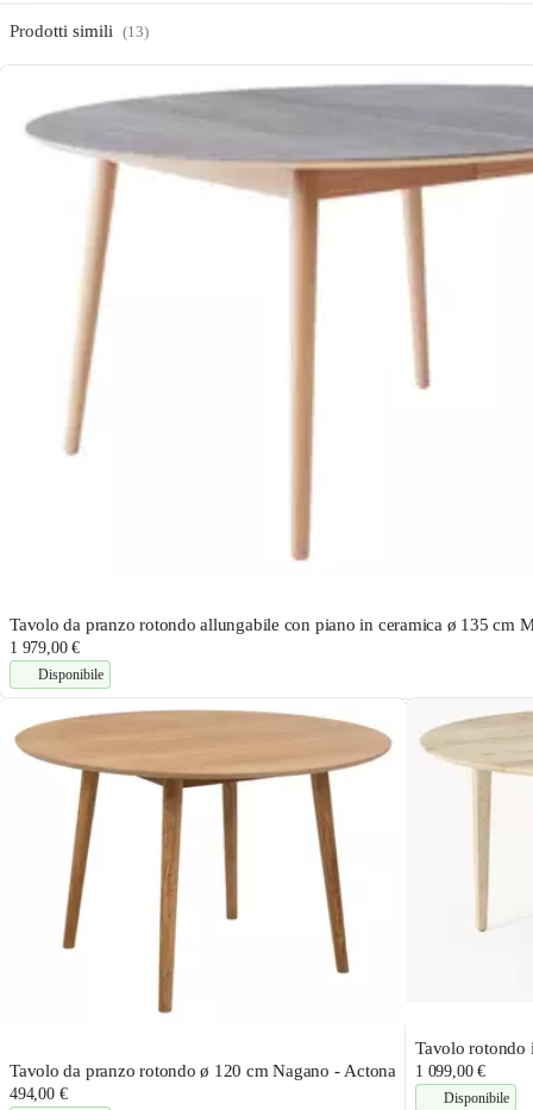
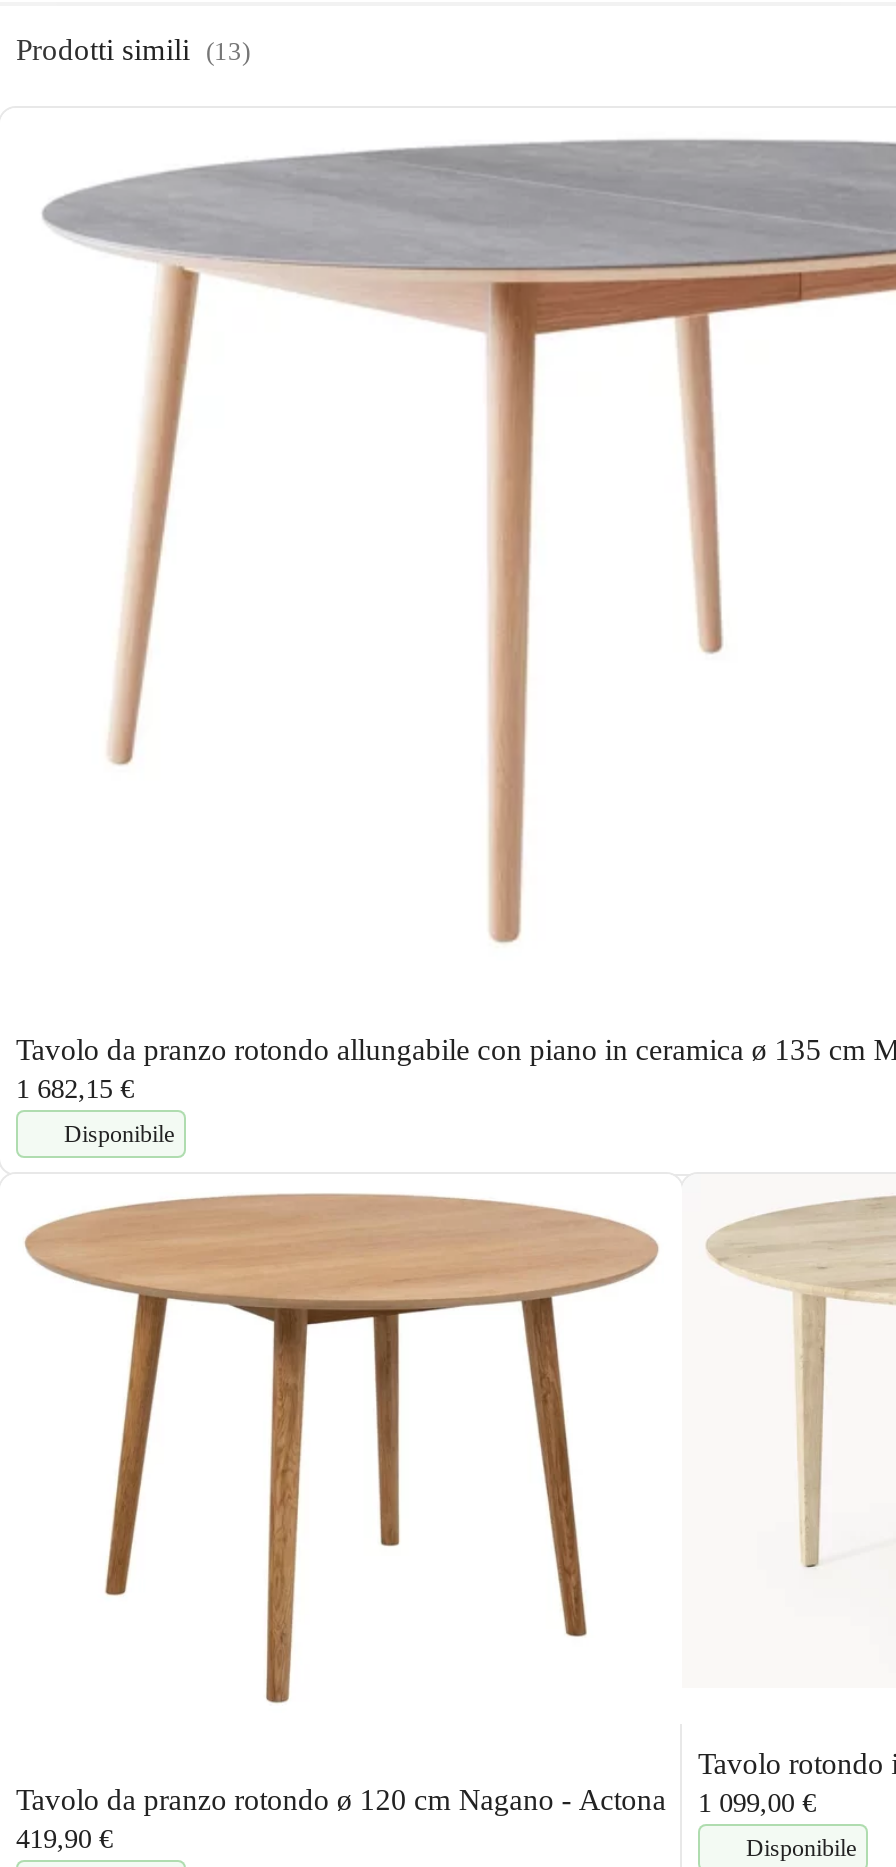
- 1 979,00 €
+ 1 682,15 €

- 494,00 €
+ 419,90 €
